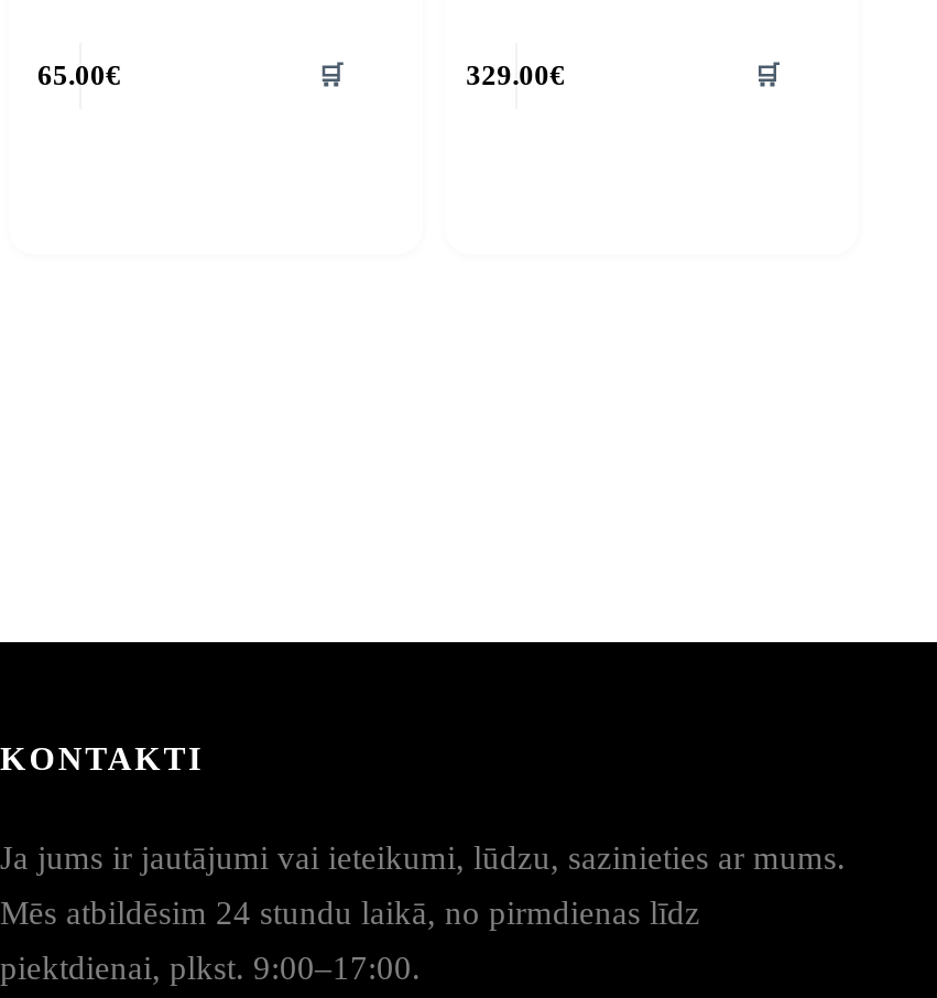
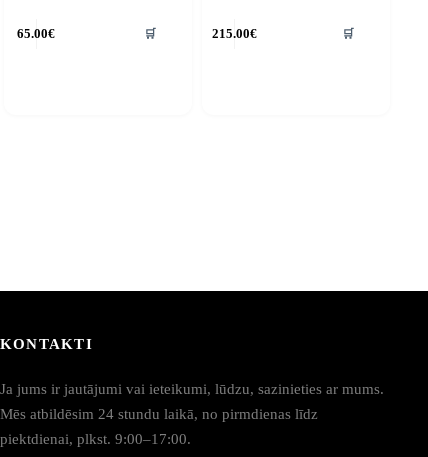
- 329.00€
+ 215.00€
